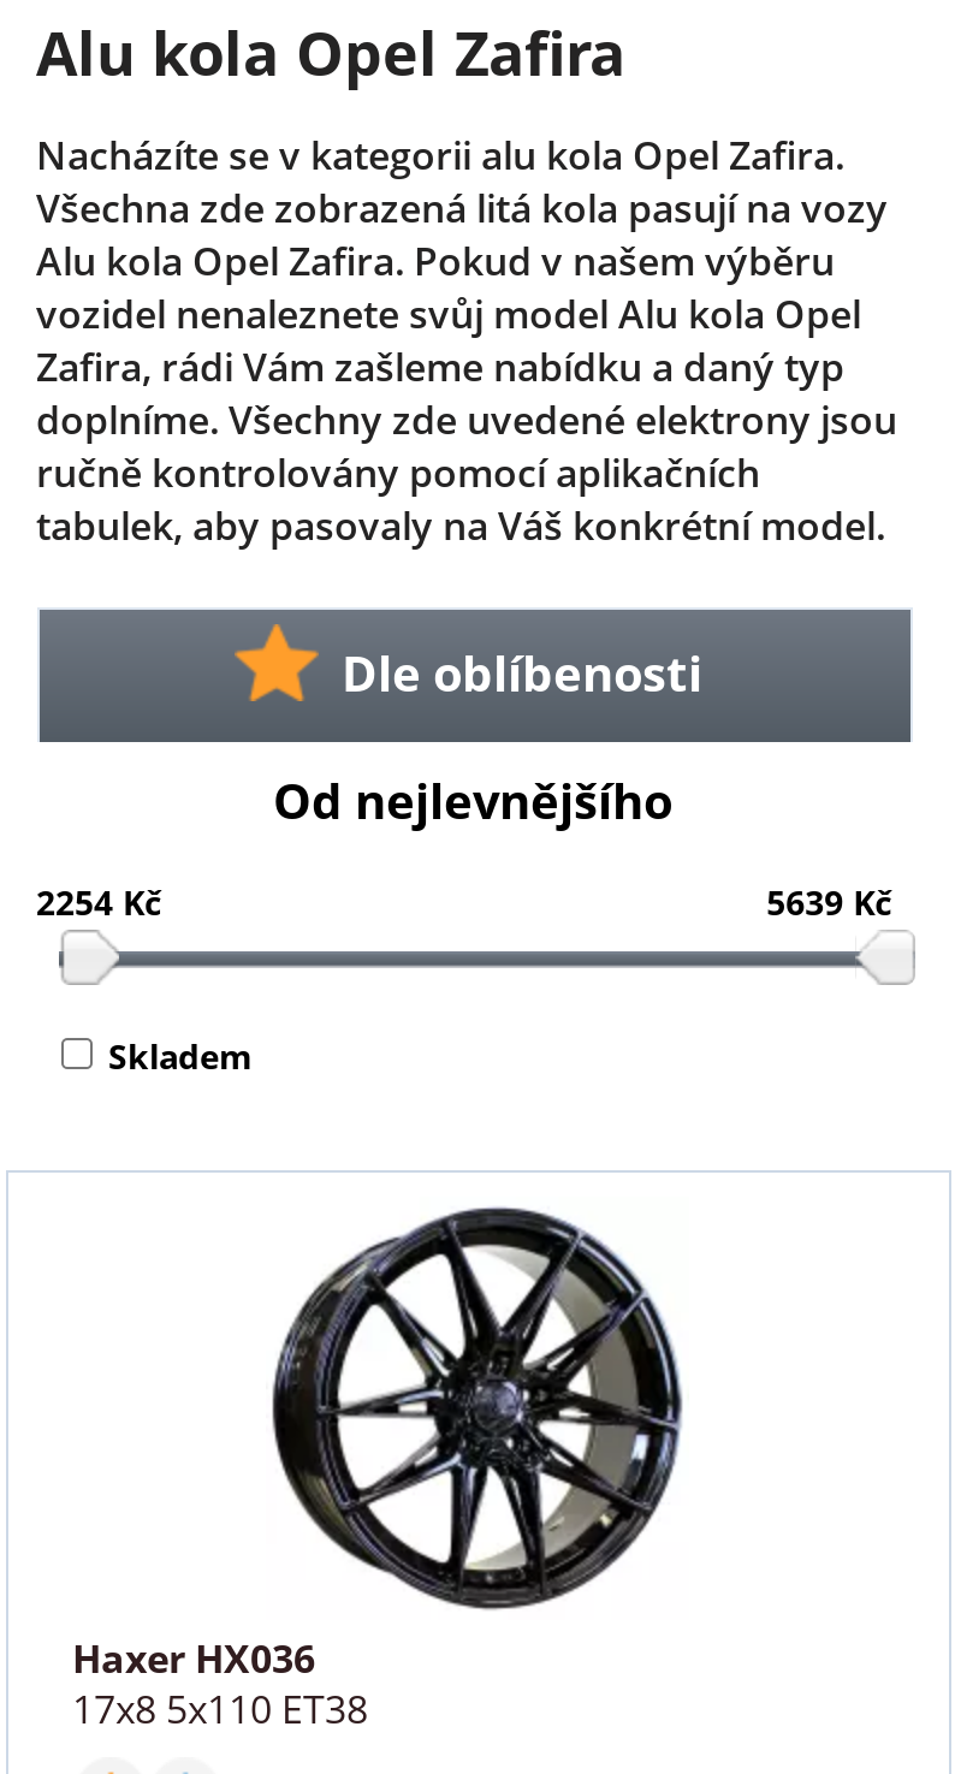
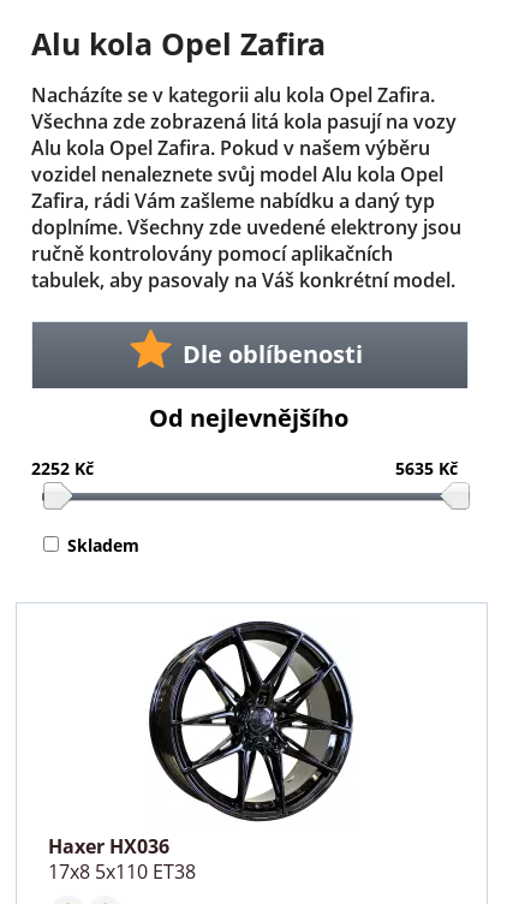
- 2254 Kč
+ 2252 Kč

- 5639 Kč
+ 5635 Kč
